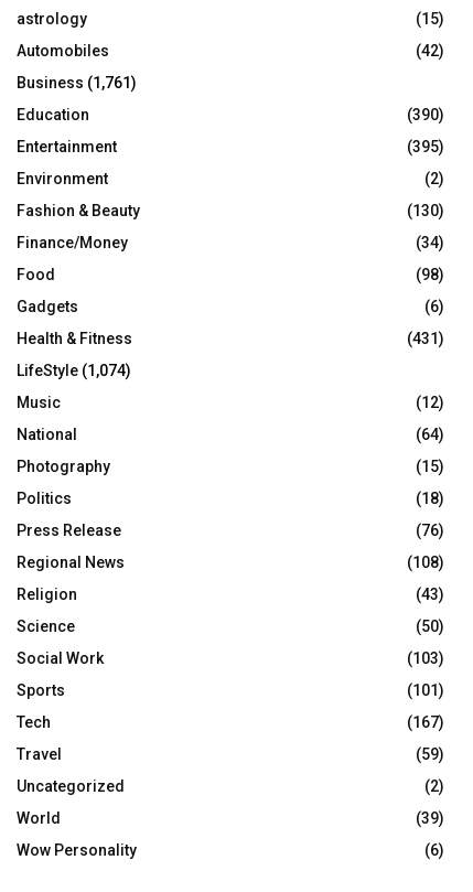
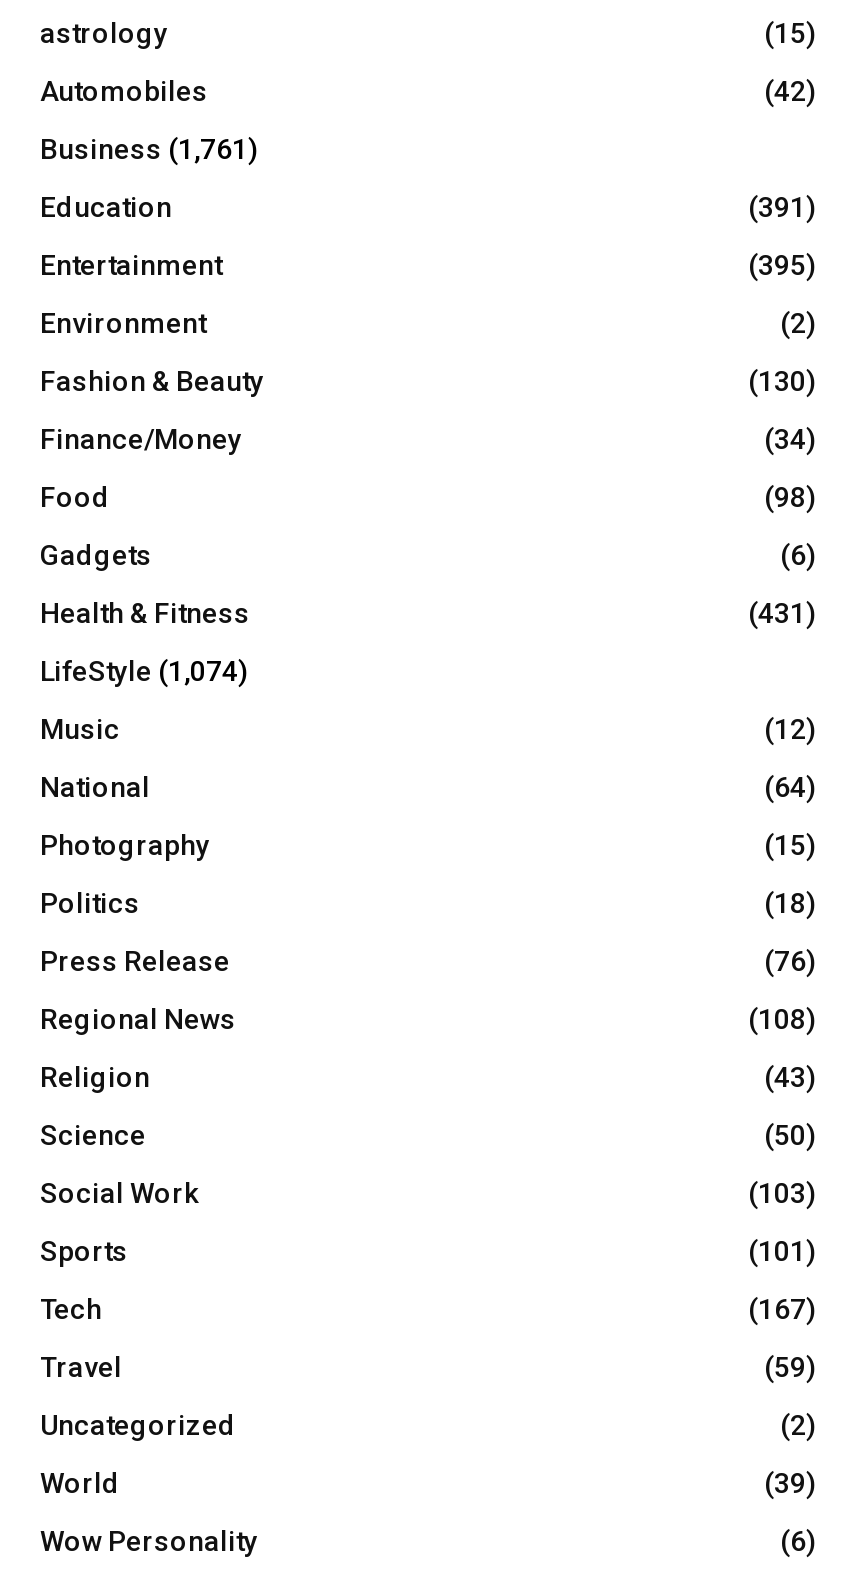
- (390)
+ (391)
